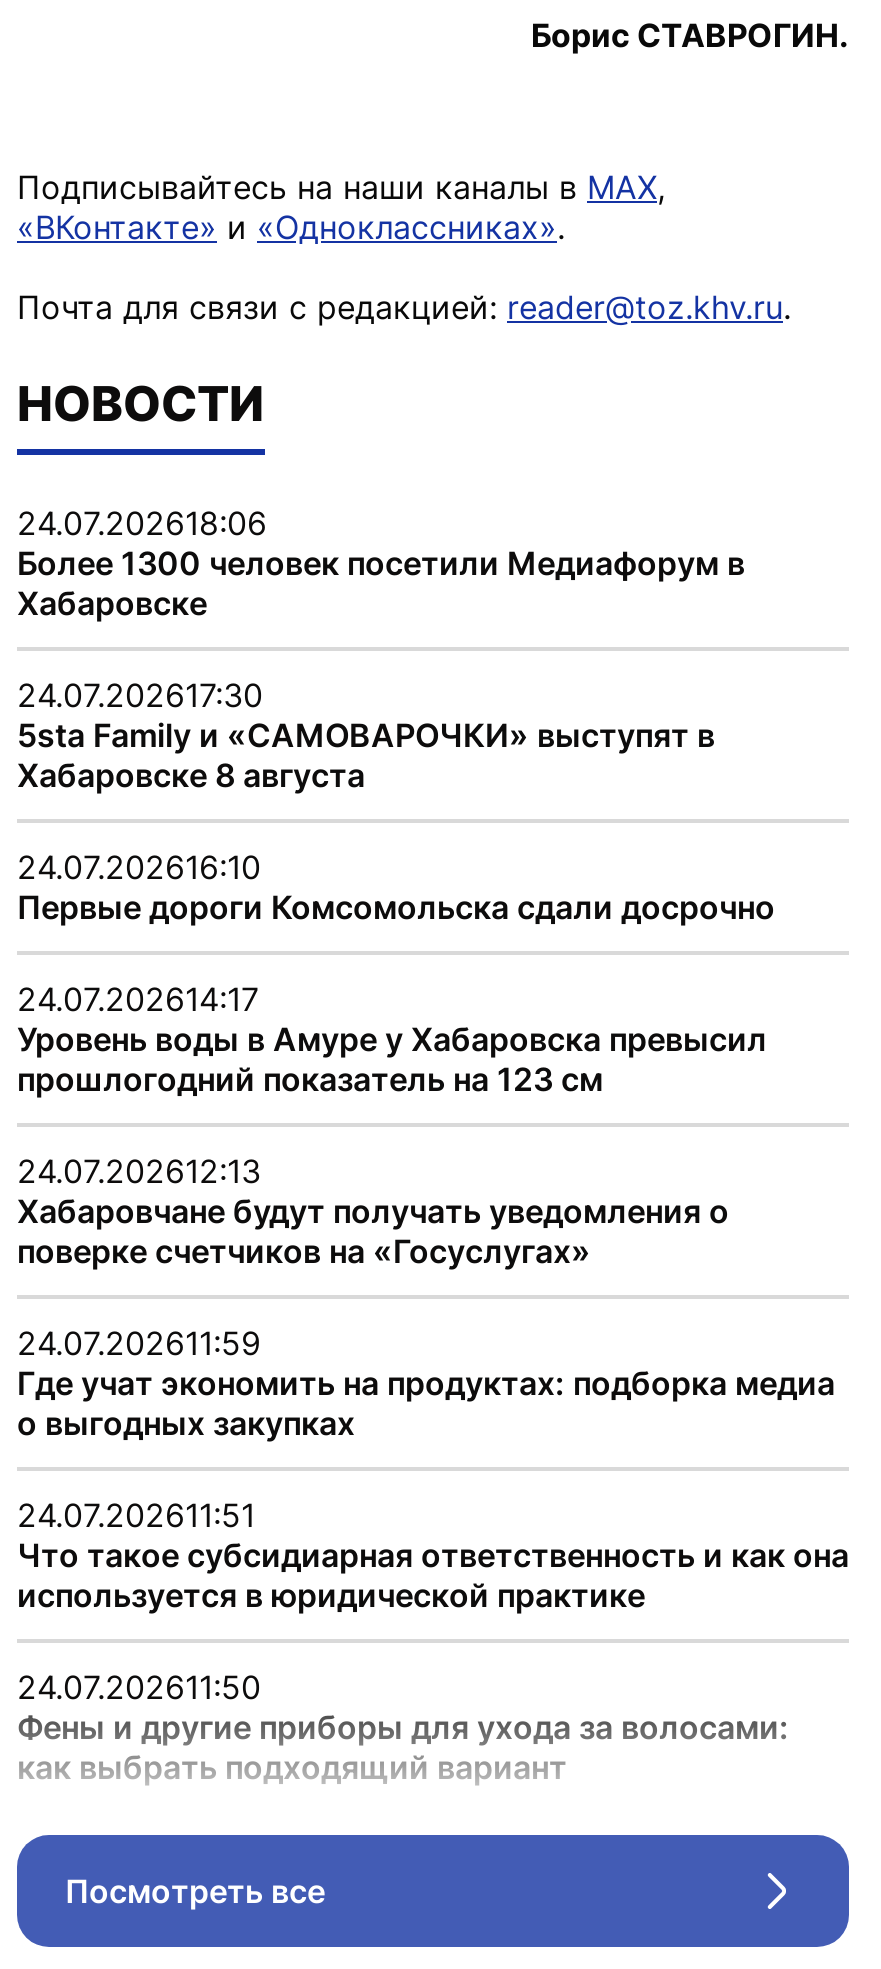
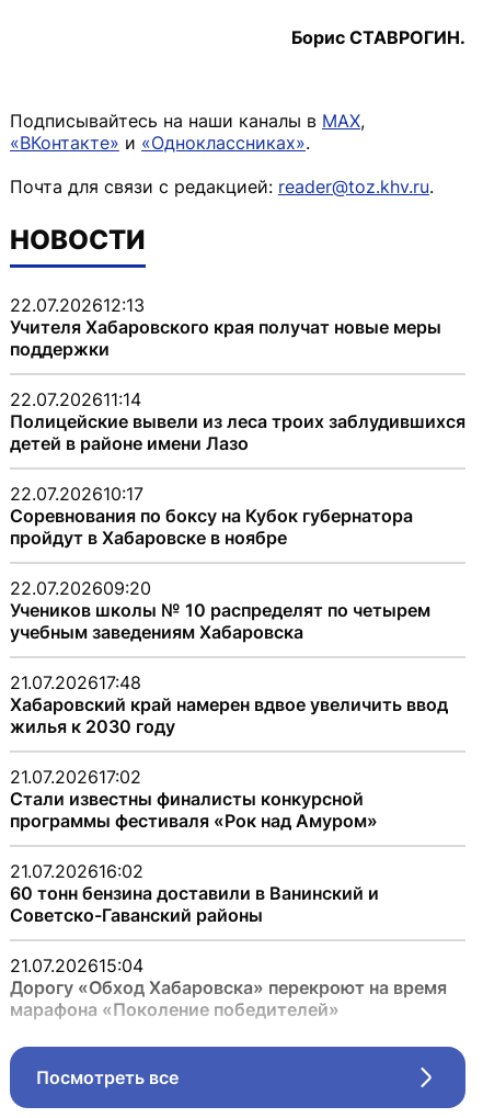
- 24.07.202618:06
- Более 1300 человек посетили Медиафорум в
- Хабаровске
+ 22.07.202612:13
+ Учителя Хабаровского края получат новые меры
+ поддержки

- 24.07.202617:30
- 5sta Family и «САМОВАРОЧКИ» выступят в
- Хабаровске 8 августа
+ 22.07.202611:14
+ Полицейские вывели из леса троих заблудившихся
+ детей в районе имени Лазо

- 24.07.202616:10
- Первые дороги Комсомольска сдали досрочно
+ 22.07.202610:17
+ Соревнования по боксу на Кубок губернатора
+ пройдут в Хабаровске в ноябре

- 24.07.202614:17
- Уровень воды в Амуре у Хабаровска превысил
- прошлогодний показатель на 123 см
+ 22.07.202609:20
+ Учеников школы № 10 распределят по четырем
+ учебным заведениям Хабаровска

- 24.07.202612:13
- Хабаровчане будут получать уведомления о
- поверке счетчиков на «Госуслугах»
+ 21.07.202617:48
+ Хабаровский край намерен вдвое увеличить ввод
+ жилья к 2030 году

- 24.07.202611:59
- Где учат экономить на продуктах: подборка медиа
- о выгодных закупках
+ 21.07.202617:02
+ Стали известны финалисты конкурсной
+ программы фестиваля «Рок над Амуром»

- 24.07.202611:51
- Что такое субсидиарная ответственность и как она
- используется в юридической практике
+ 21.07.202616:02
+ 60 тонн бензина доставили в Ванинский и
+ Советско-Гаванский районы

- 24.07.202611:50
- Фены и другие приборы для ухода за волосами:
- как выбрать подходящий вариант
+ 21.07.202615:04
+ Дорогу «Обход Хабаровска» перекроют на время
+ марафона «Поколение победителей»
